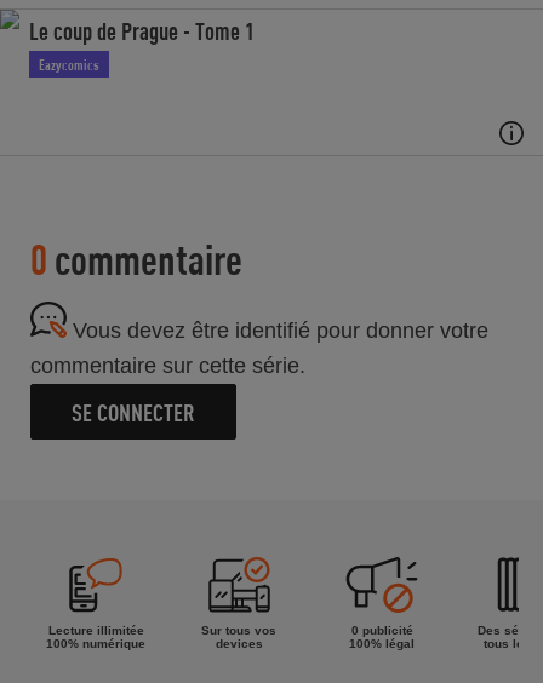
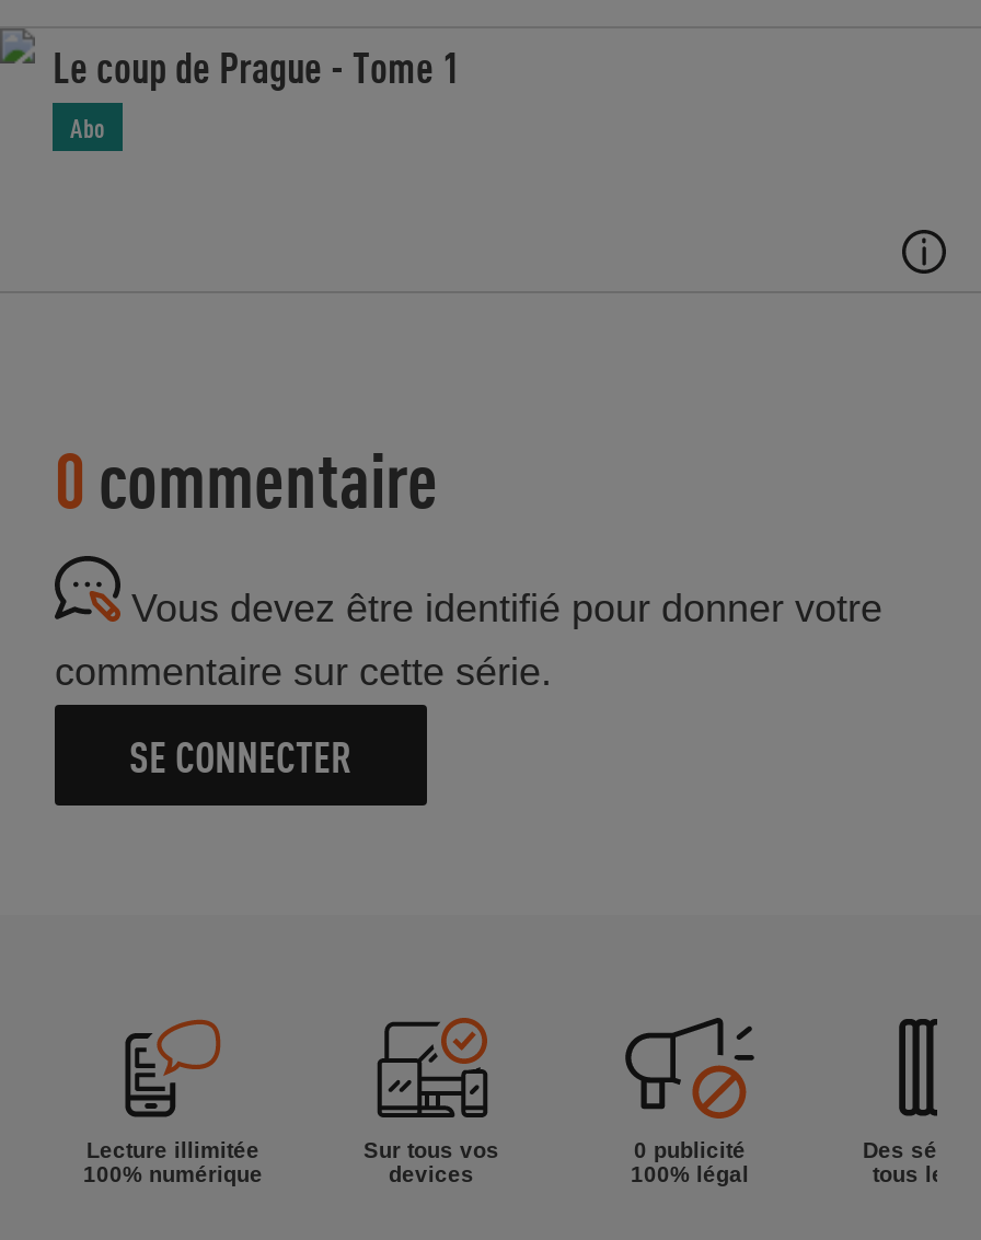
- Eazycomics
+ Abo
